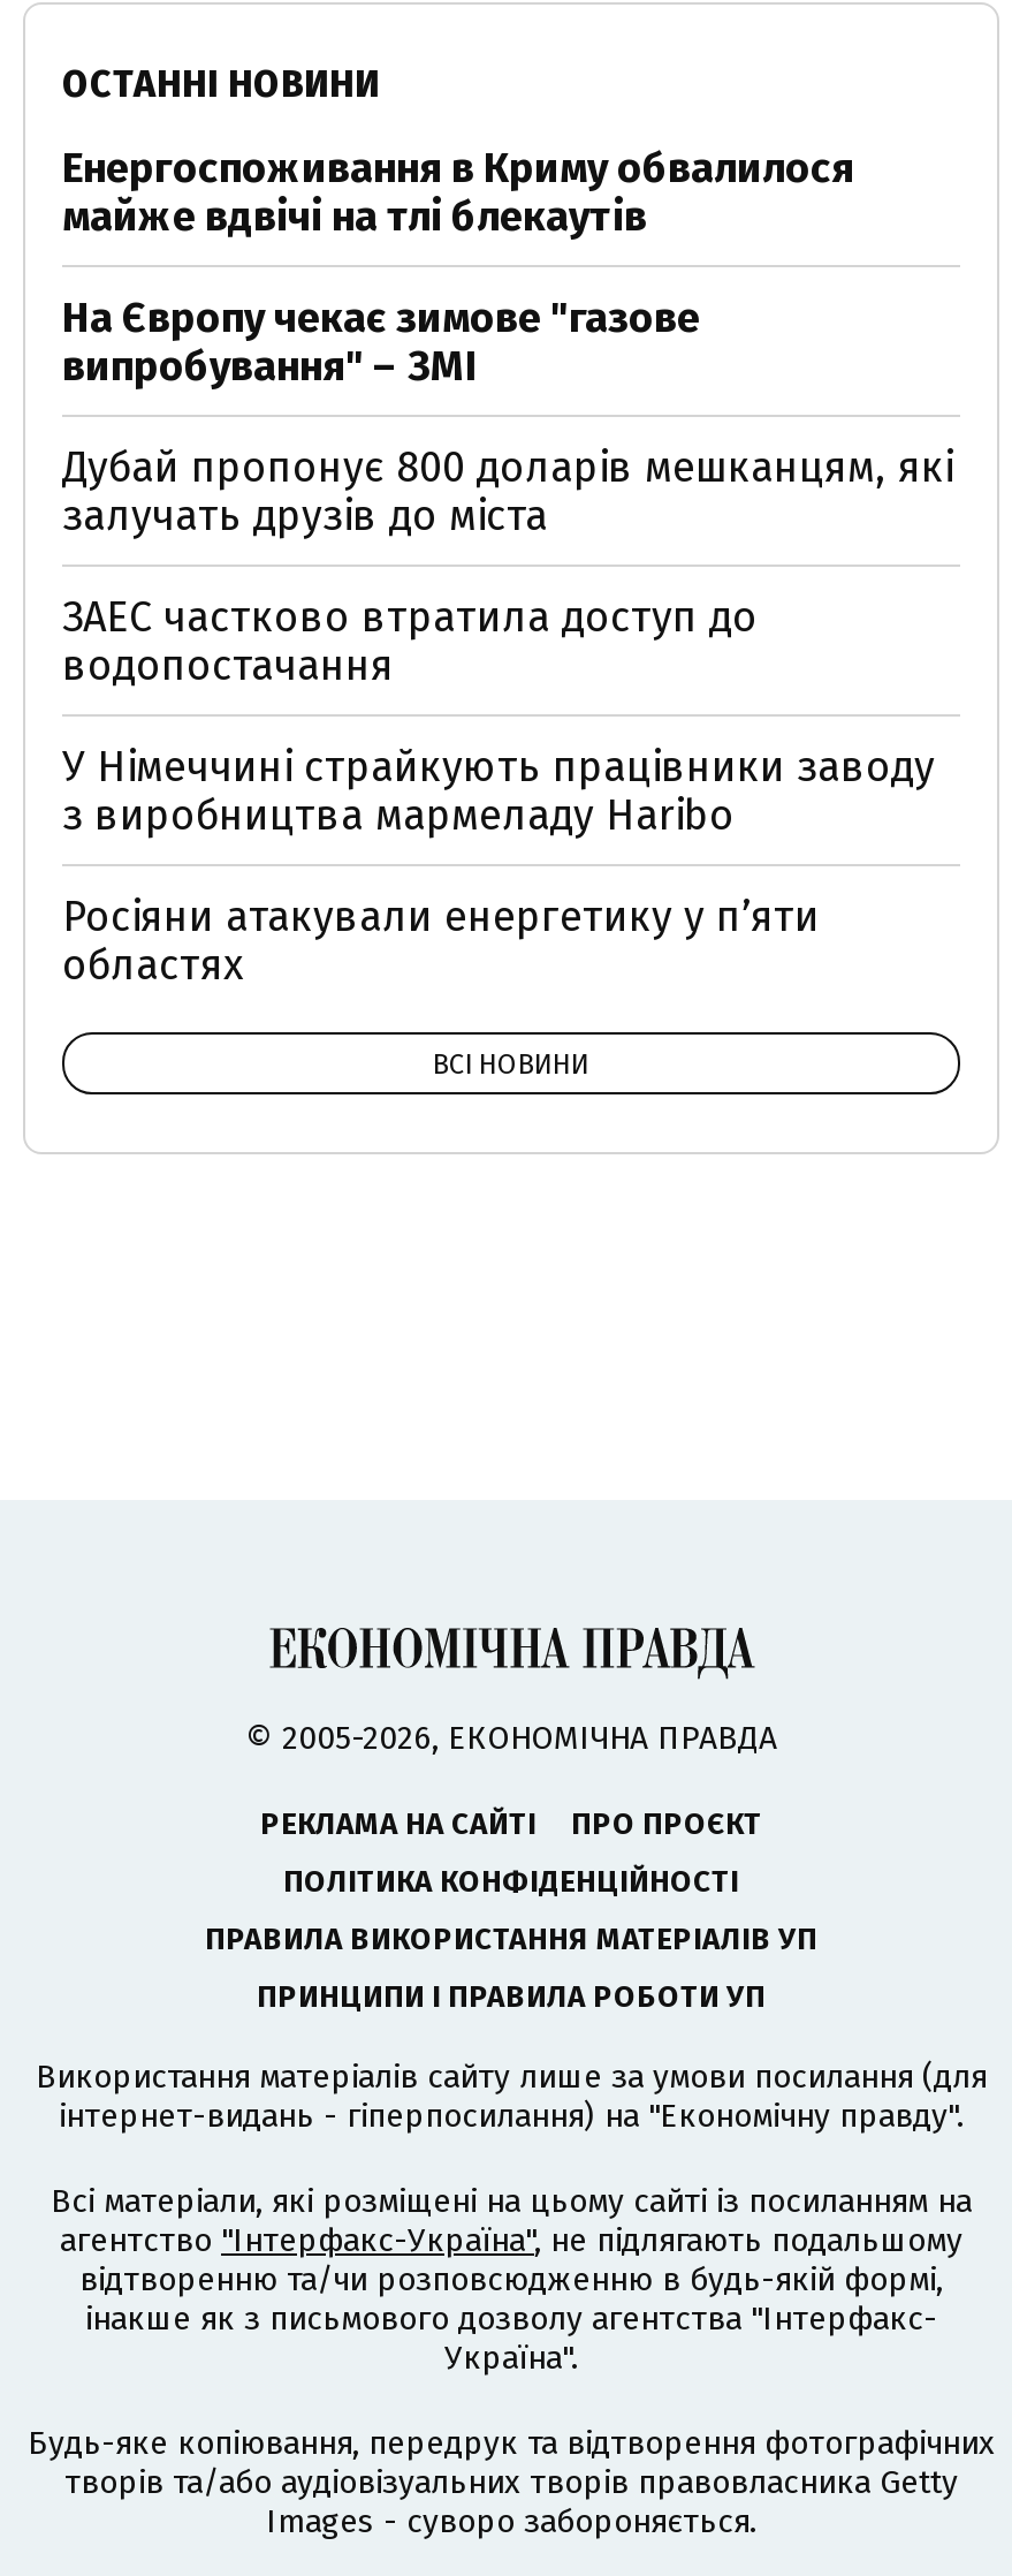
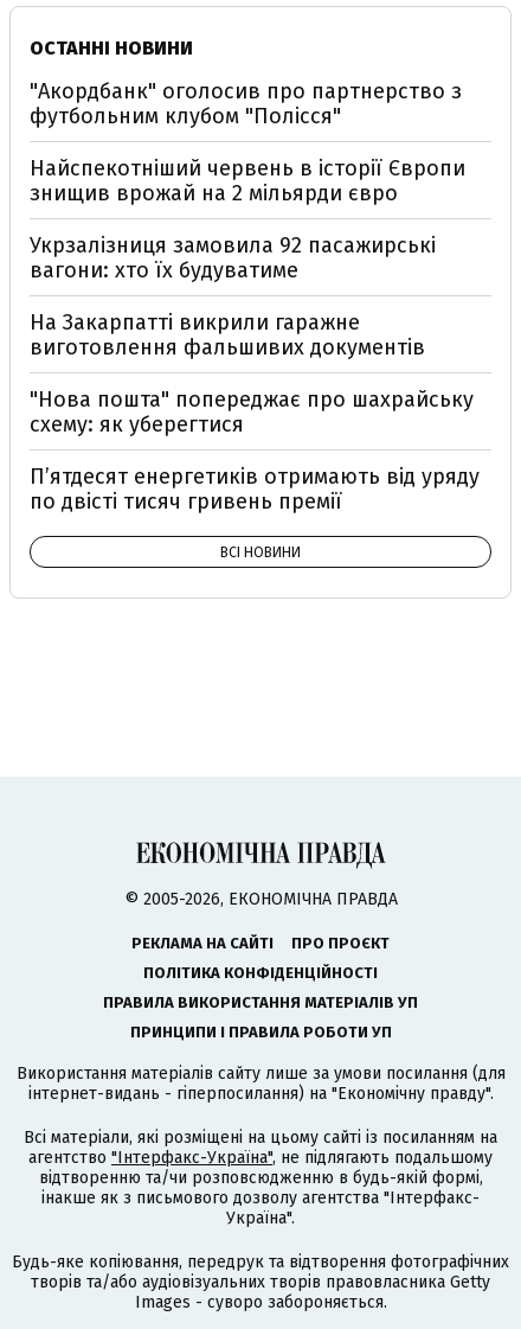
- Енергоспоживання в Криму обвалилося
- майже вдвічі на тлі блекаутів
+ "Акордбанк" оголосив про партнерство з
+ футбольним клубом "Полісся"

- На Європу чекає зимове "газове
- випробування" – ЗМІ
+ Найспекотніший червень в історії Європи
+ знищив врожай на 2 мільярди євро

- Дубай пропонує 800 доларів мешканцям, які
- залучать друзів до міста
+ Укрзалізниця замовила 92 пасажирські
+ вагони: хто їх будуватиме

- ЗАЕС частково втратила доступ до
- водопостачання
+ На Закарпатті викрили гаражне
+ виготовлення фальшивих документів

- У Німеччині страйкують працівники заводу
- з виробництва мармеладу Haribo
+ "Нова пошта" попереджає про шахрайську
+ схему: як уберегтися

- Росіяни атакували енергетику у пʼяти
- областях
+ П’ятдесят енергетиків отримають від уряду
+ по двісті тисяч гривень премії
